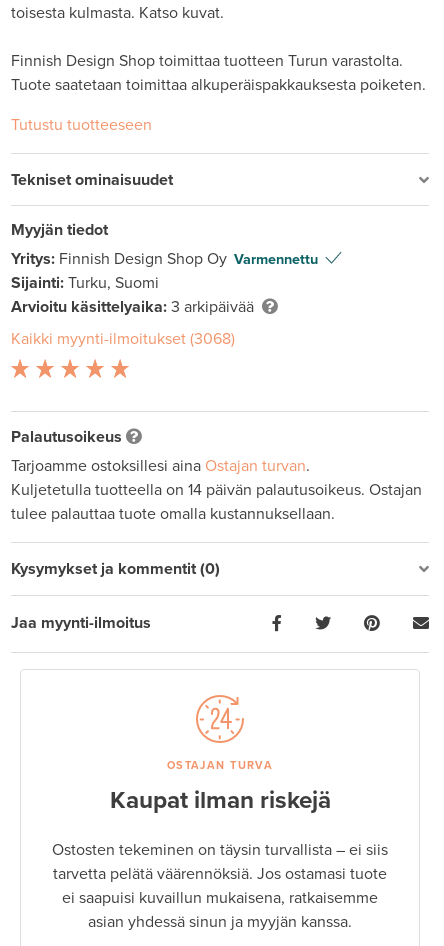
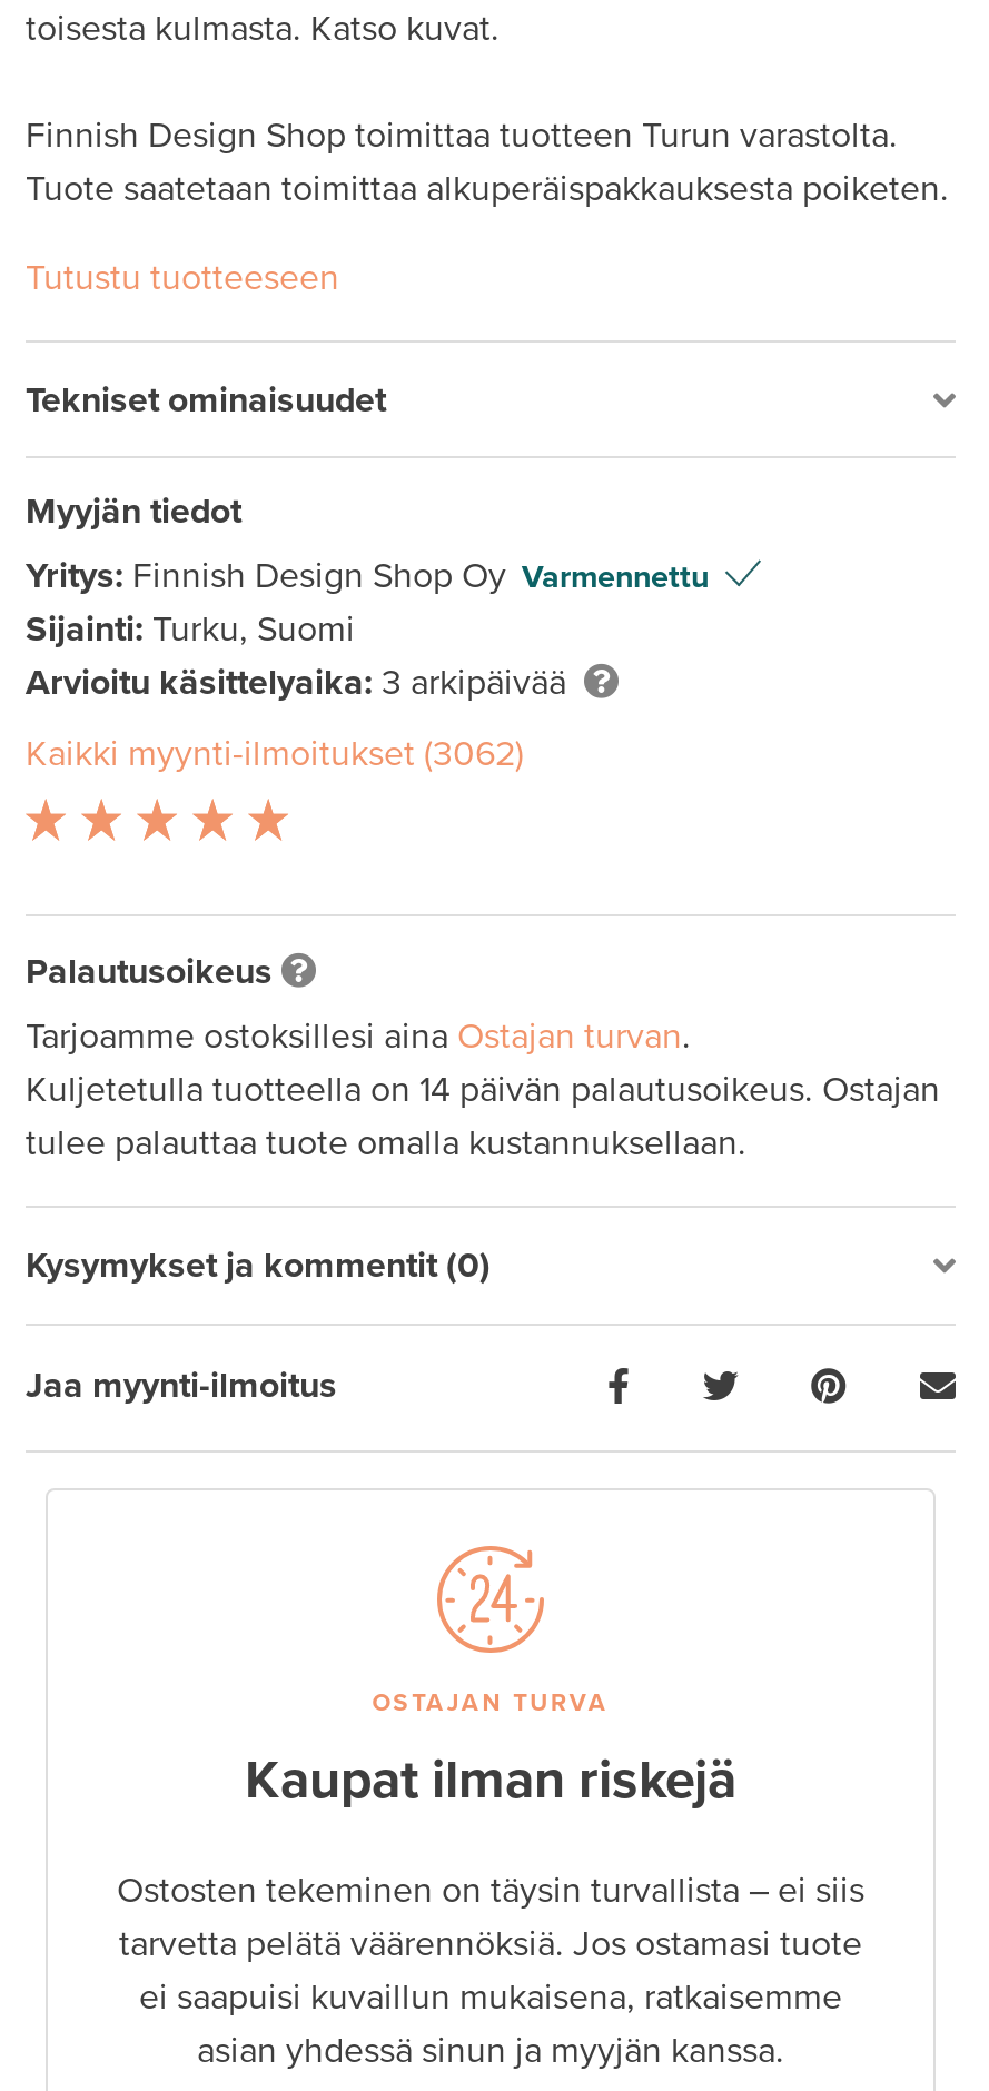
- Kaikki myynti-ilmoitukset (3068)
+ Kaikki myynti-ilmoitukset (3062)
